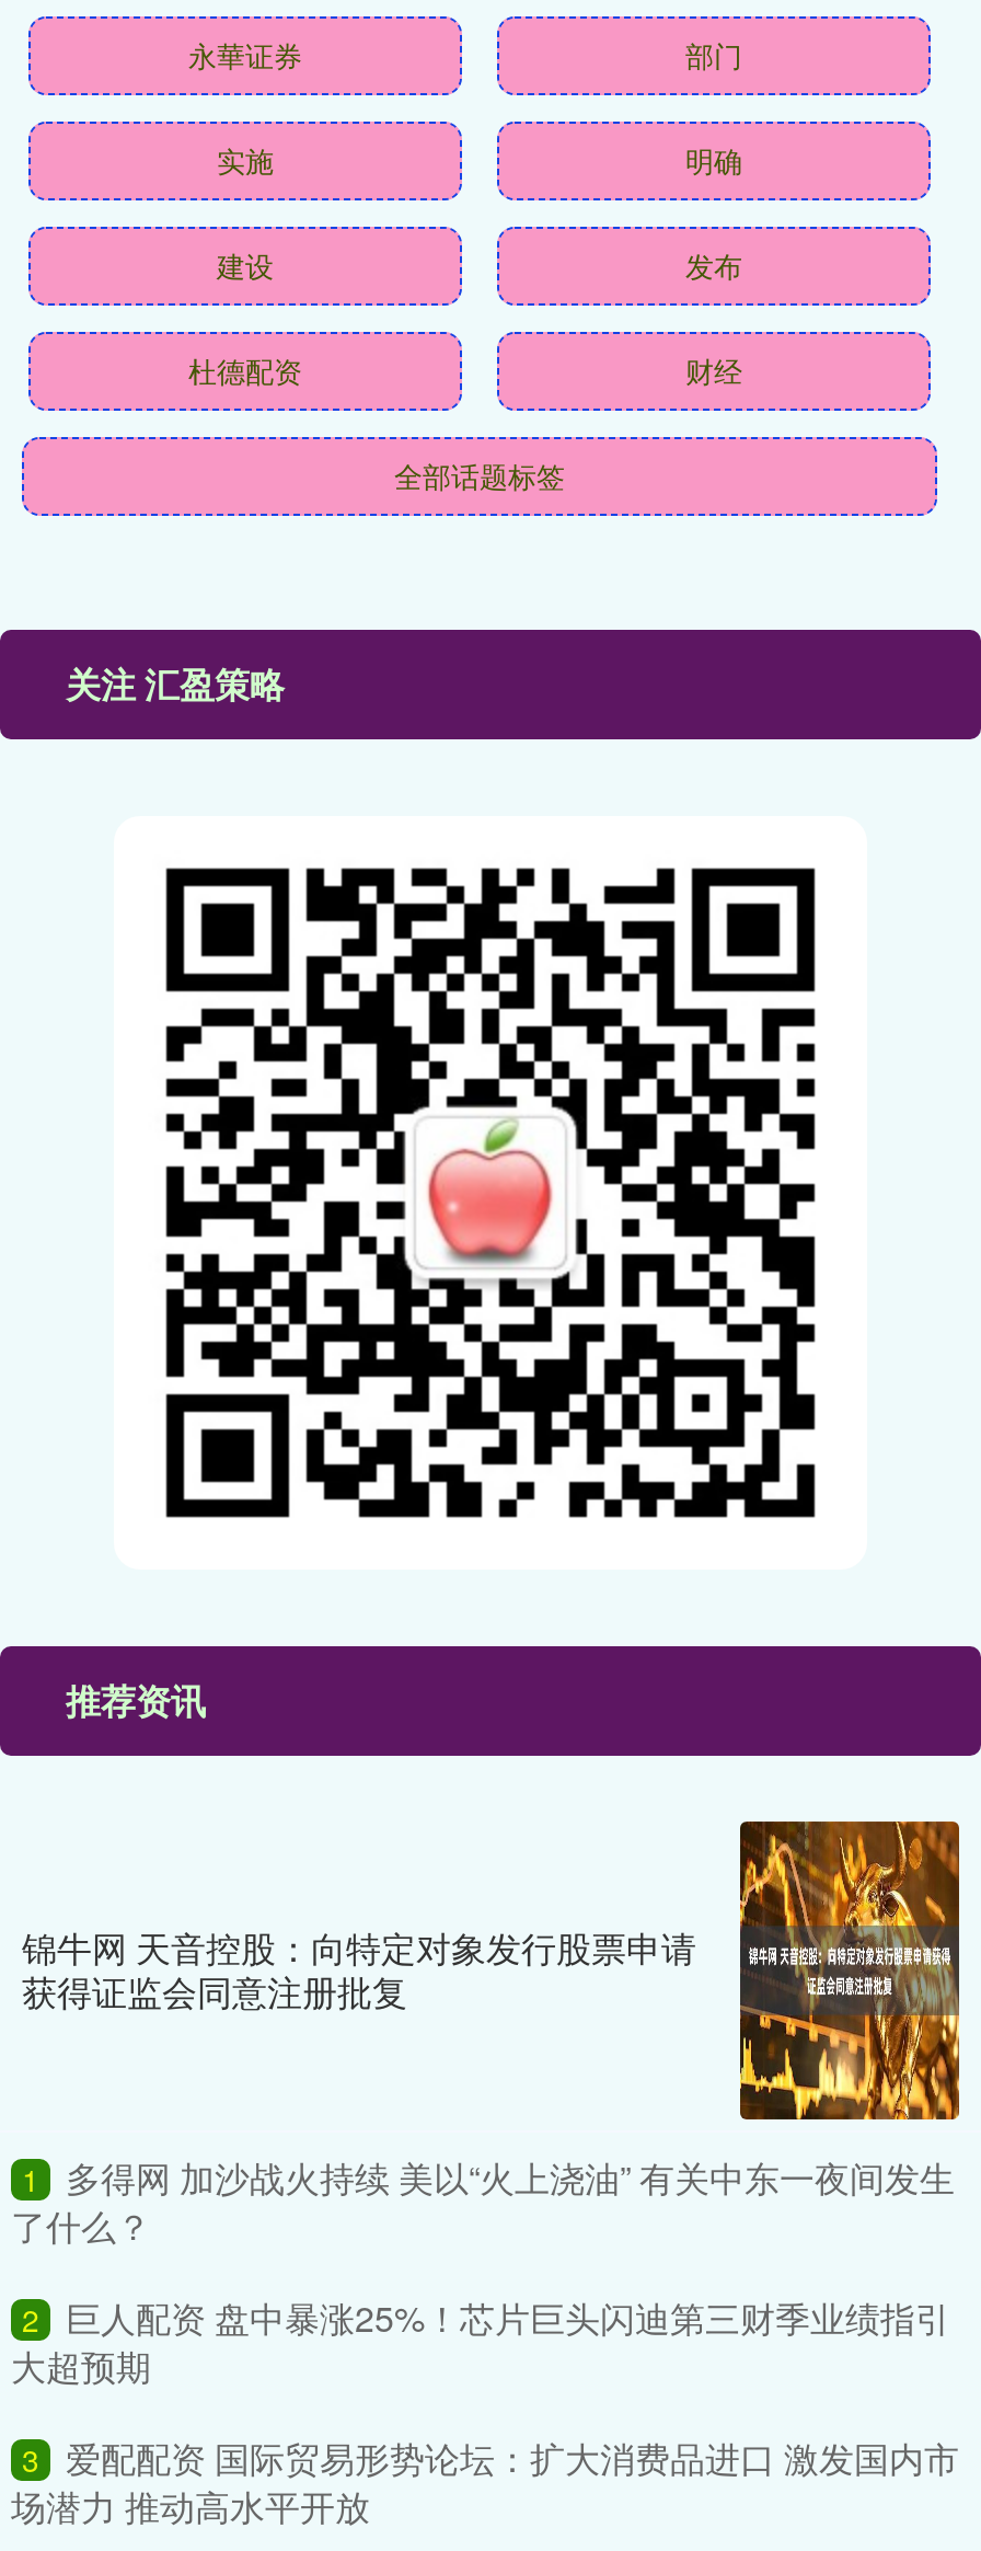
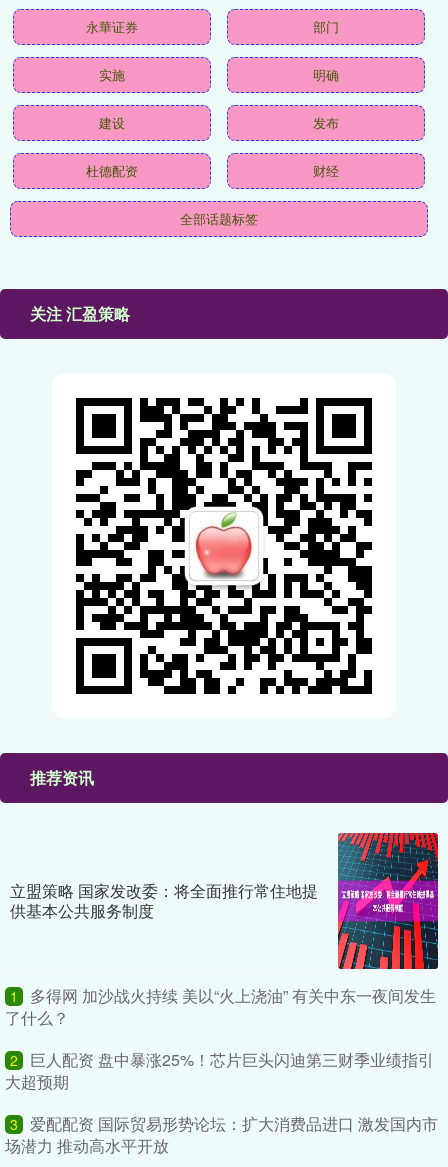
- [image]
- 锦牛网 天音控股：向特定对象发行股票申请
- 获得证监会同意注册批复
+ [image]
+ 立盟策略 国家发改委：将全面推行常住地提
+ 供基本公共服务制度
